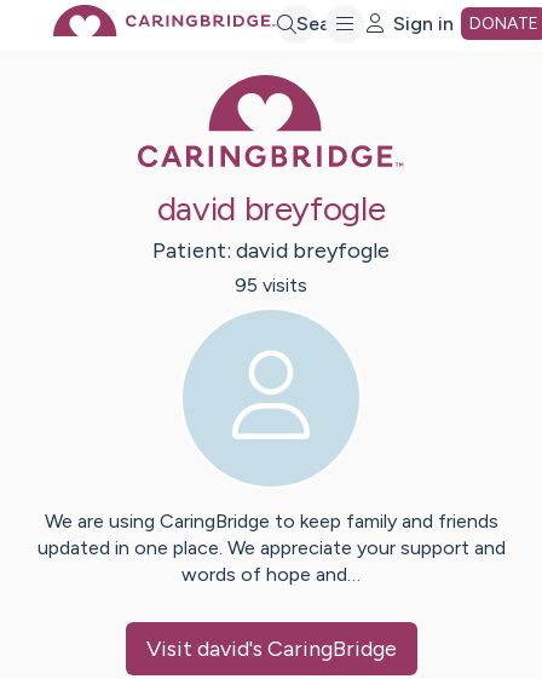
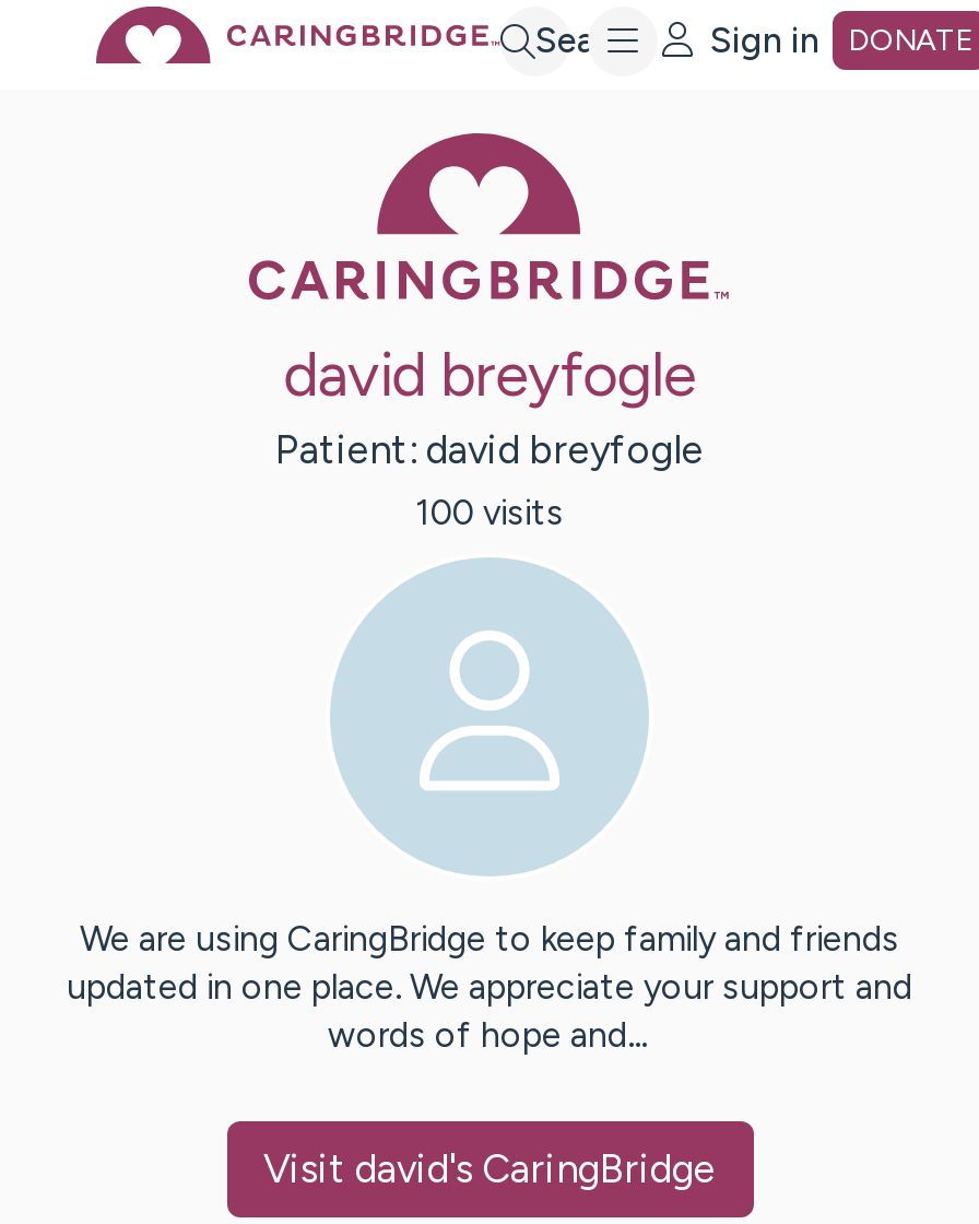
- 95 visits
+ 100 visits
